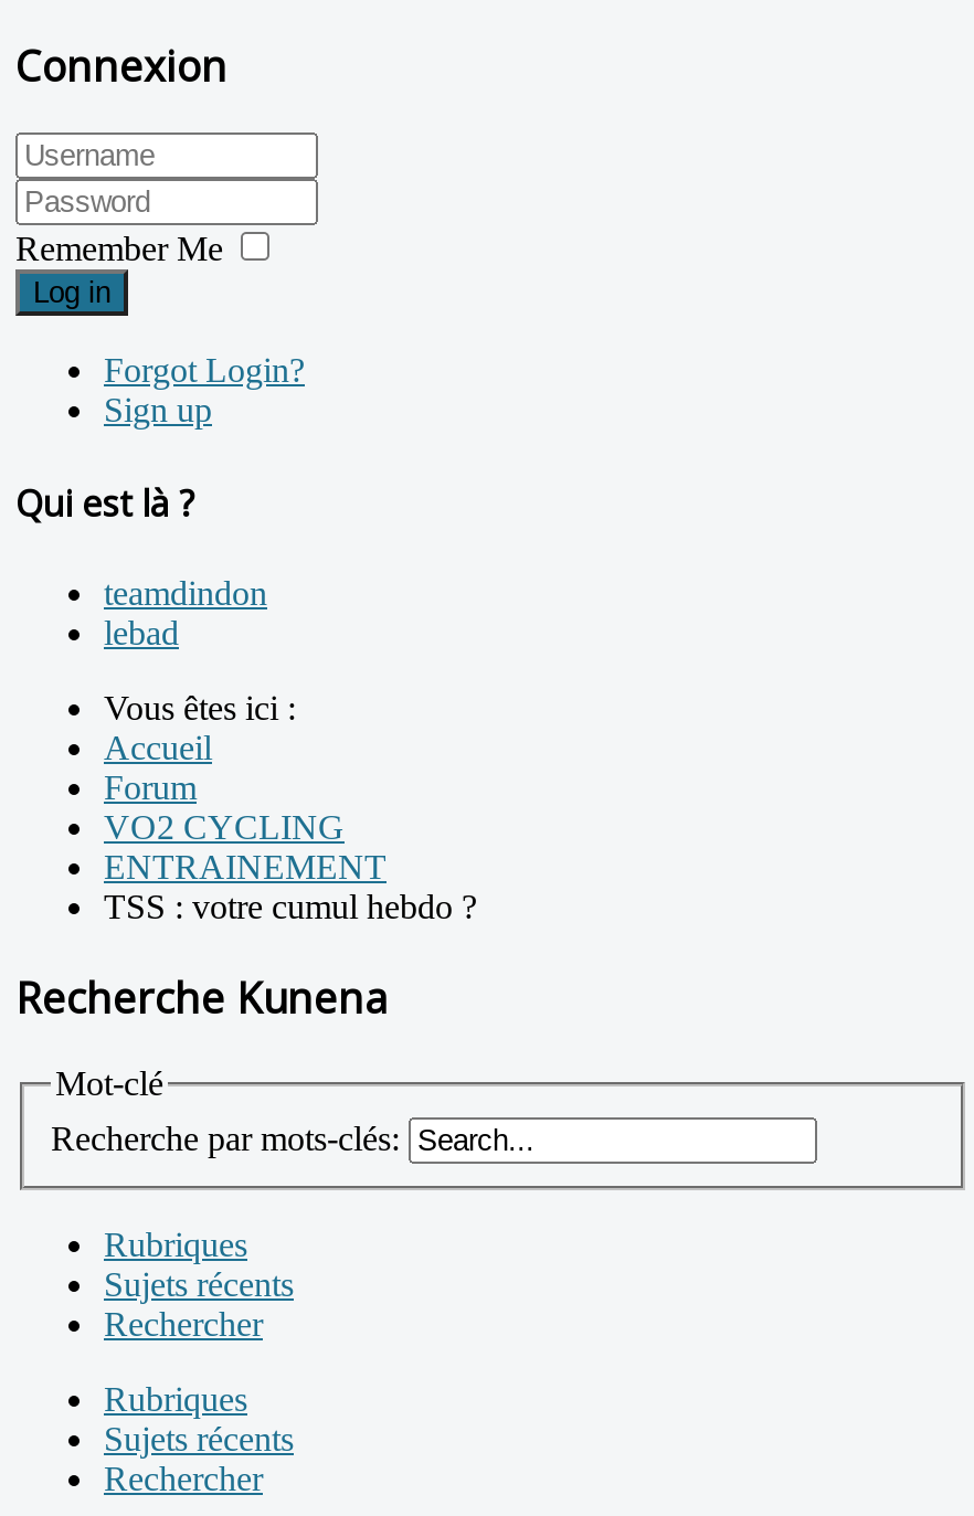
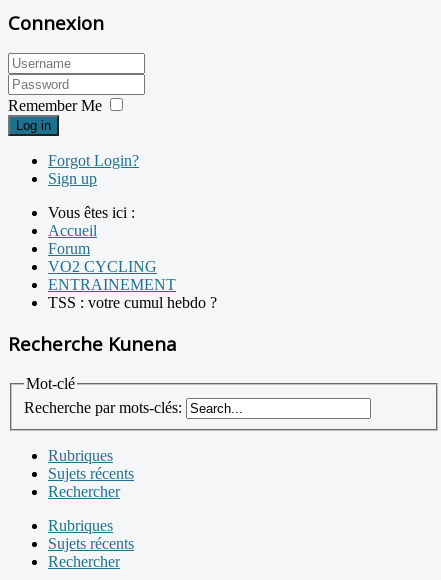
- Qui est là ?
- teamdindon
- lebad
